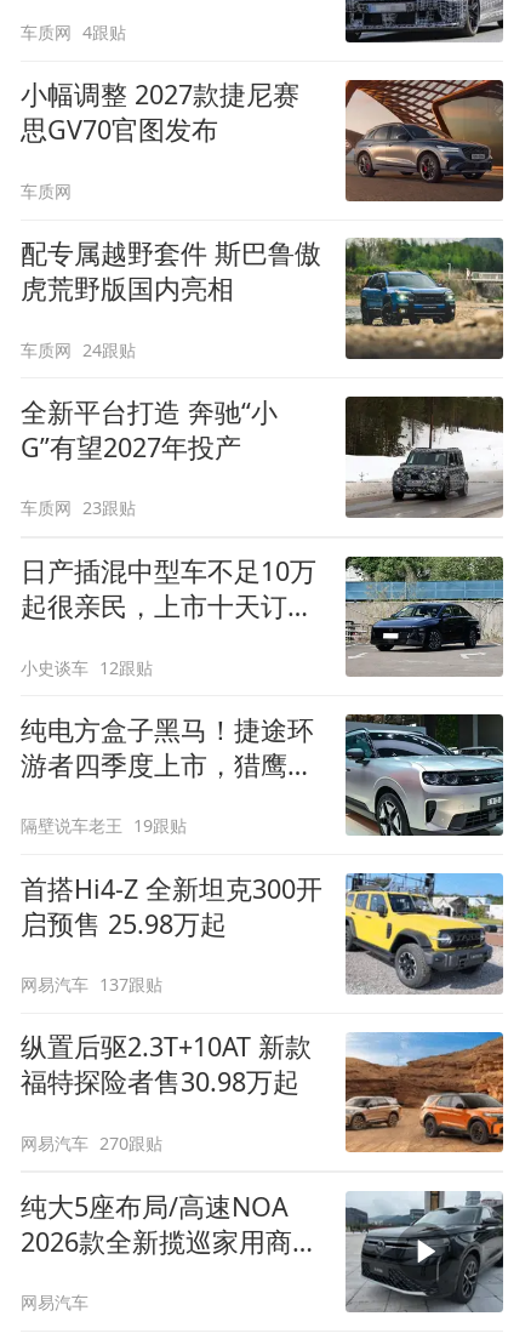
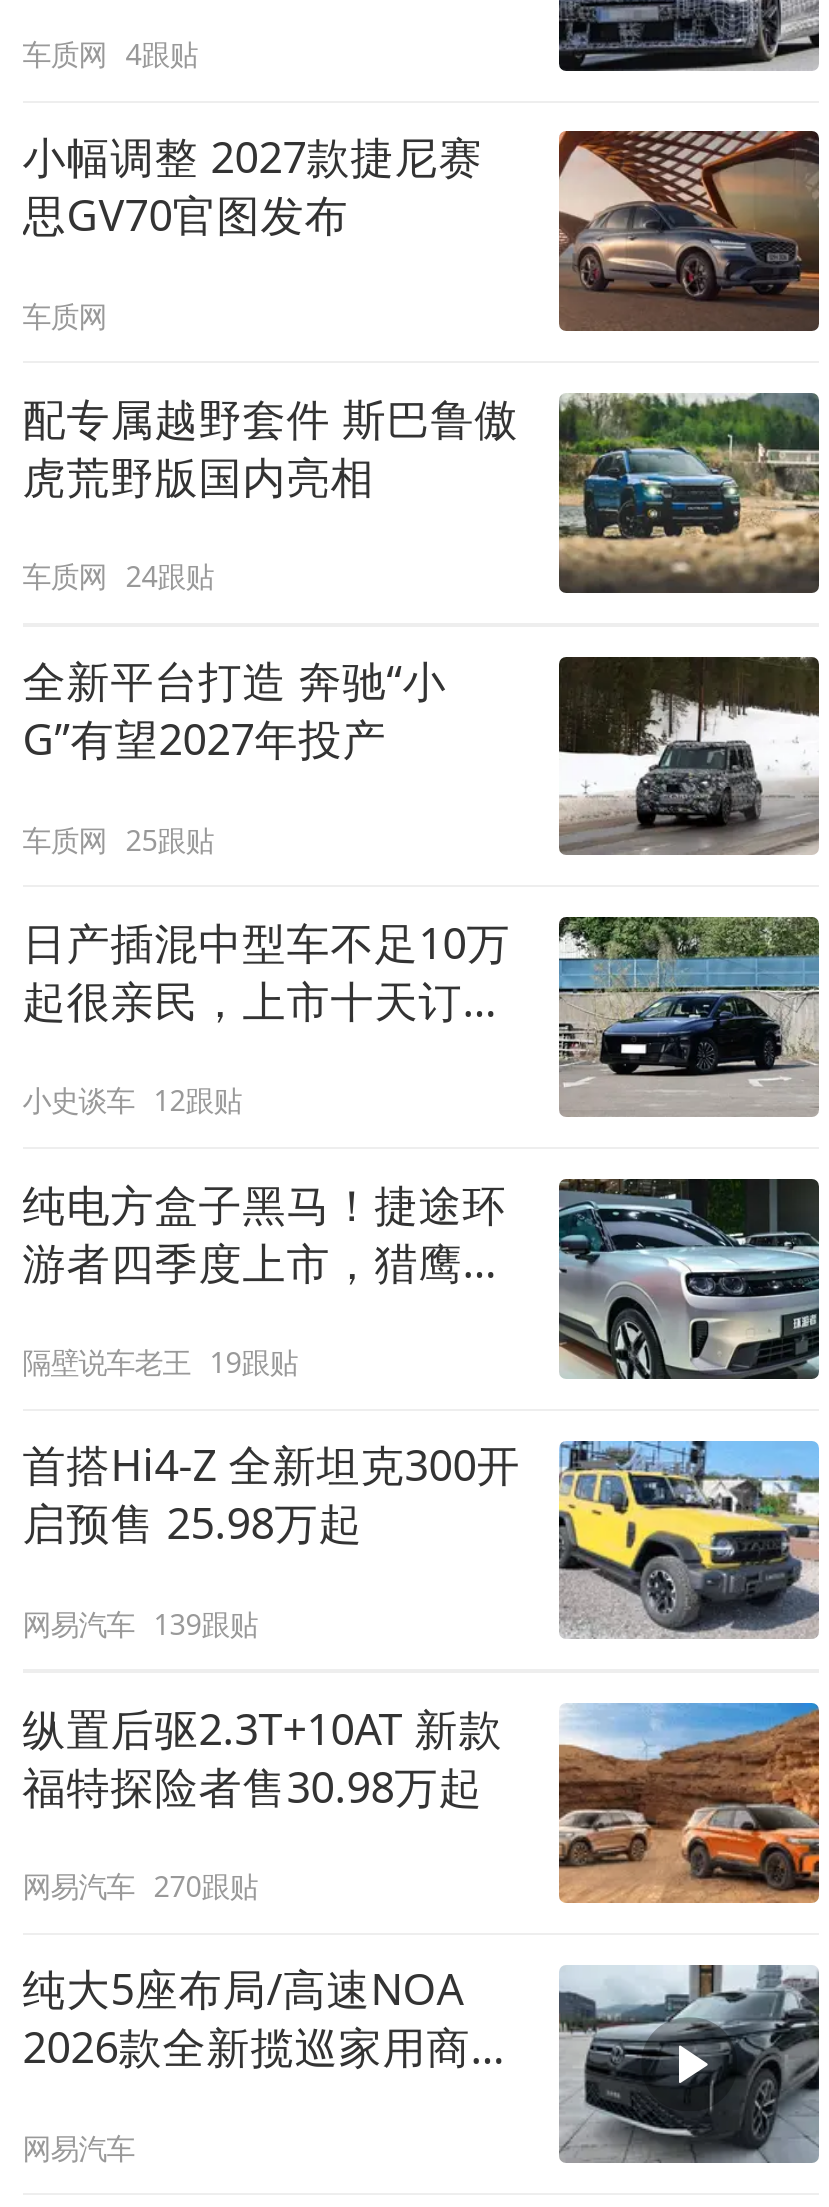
- 车质网 23跟贴
+ 车质网 25跟贴

- 网易汽车 137跟贴
+ 网易汽车 139跟贴
